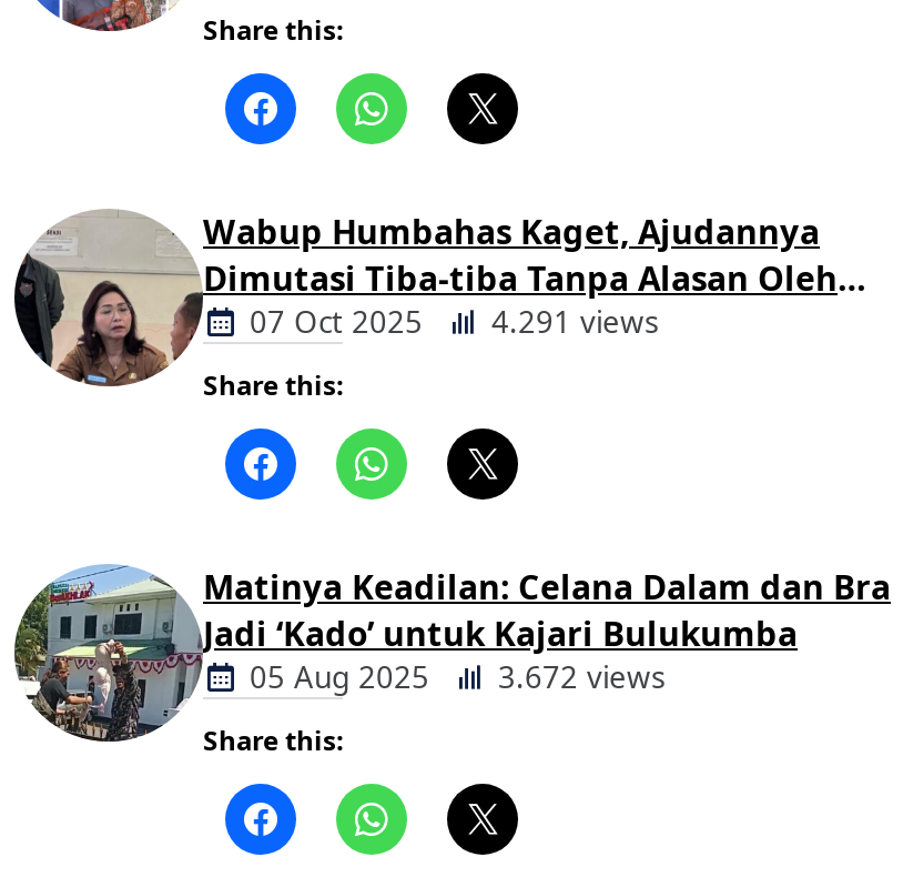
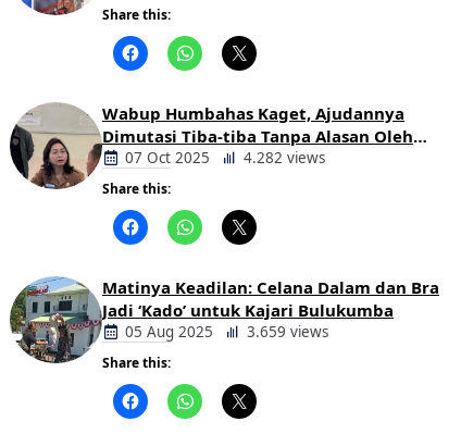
- 4.291 views
+ 4.282 views

- 05 Aug 2025 3.672 views
+ 05 Aug 2025 3.659 views
